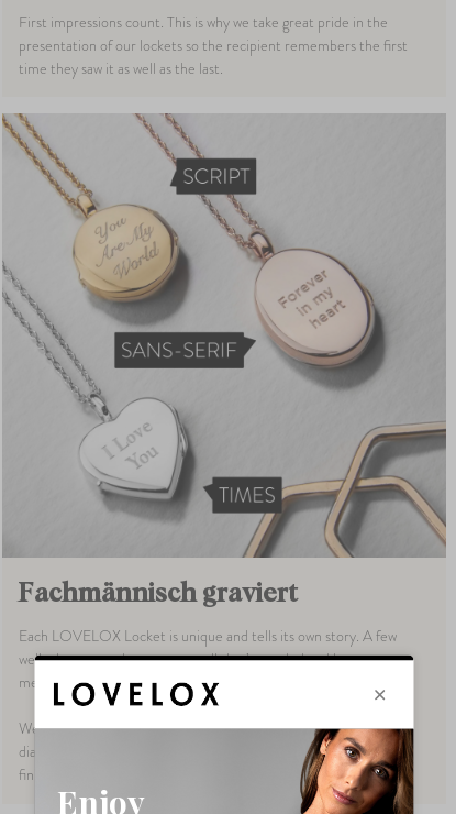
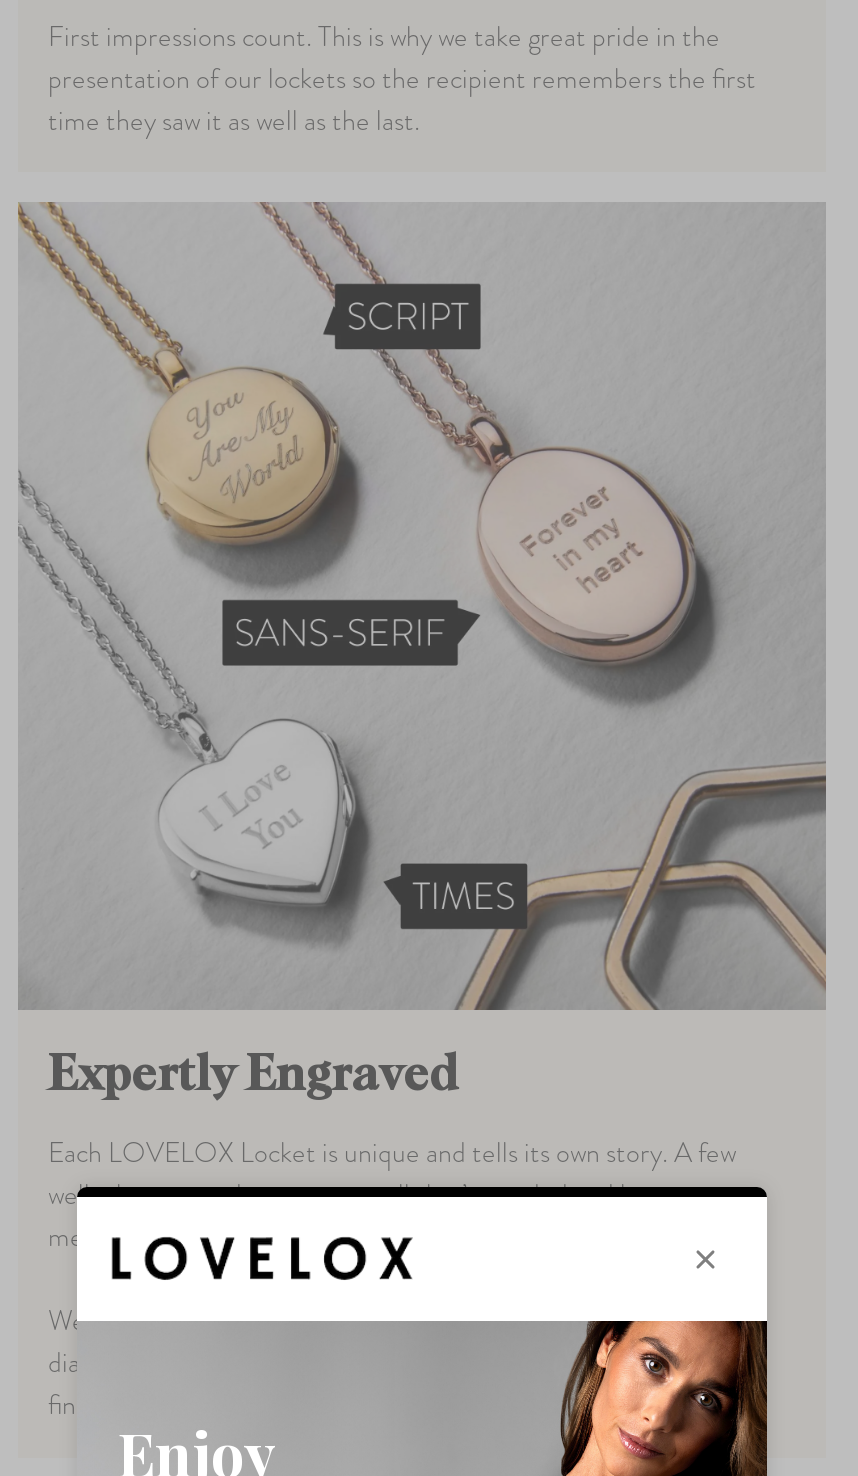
- Fachmännisch graviert
+ Expertly Engraved
